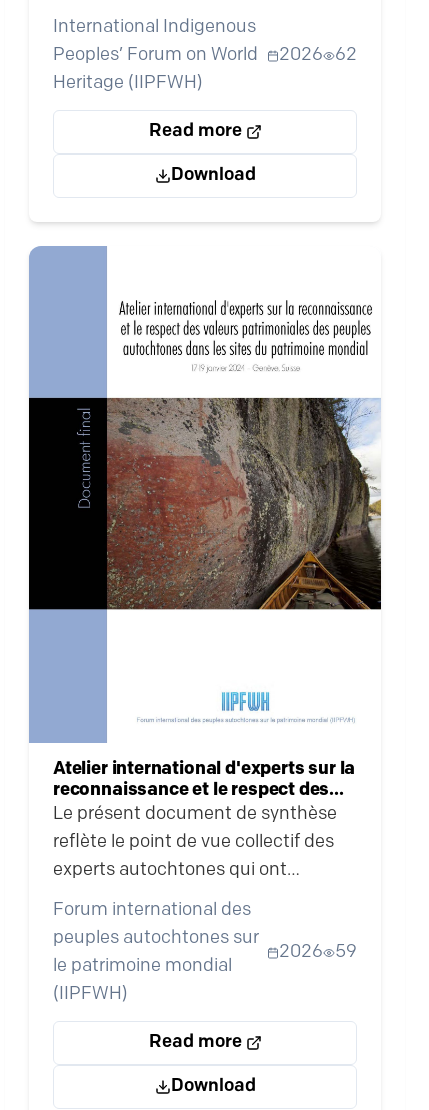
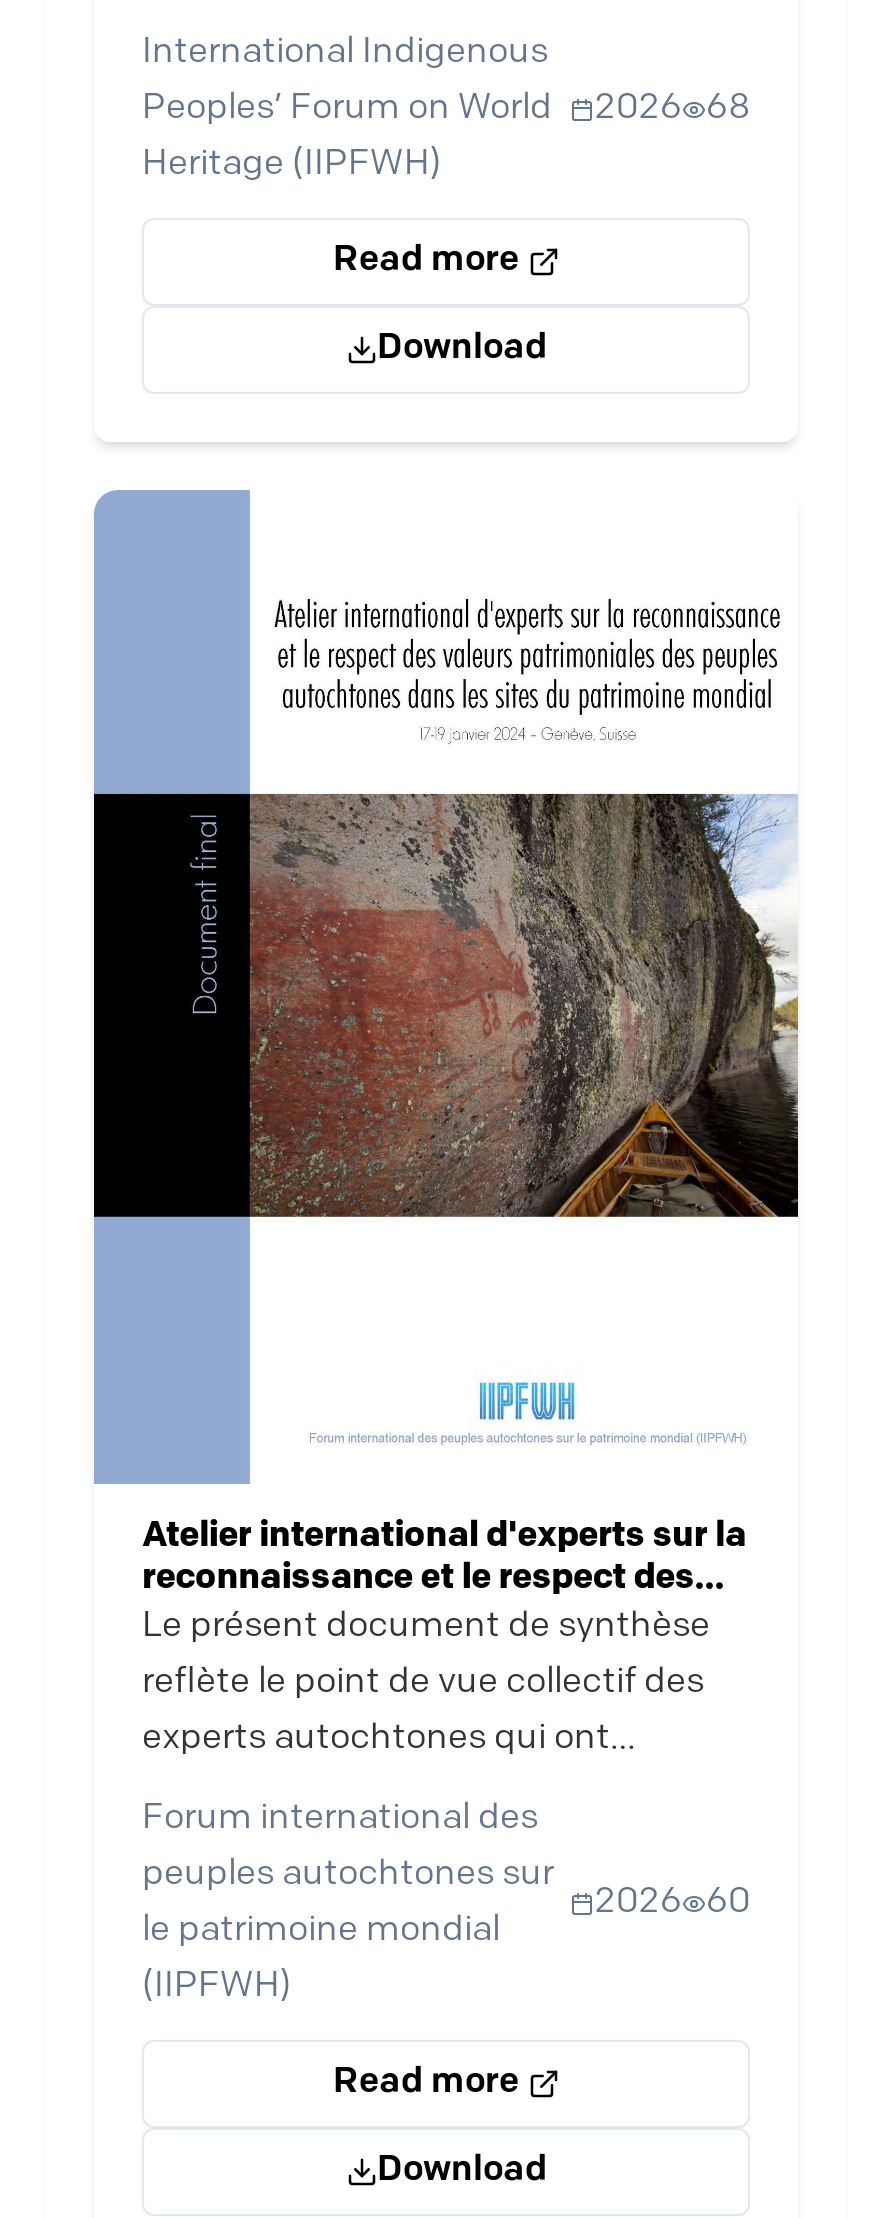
- Peoples’ Forum on World 2026 62
+ Peoples’ Forum on World 2026 68

- 59
+ 60
